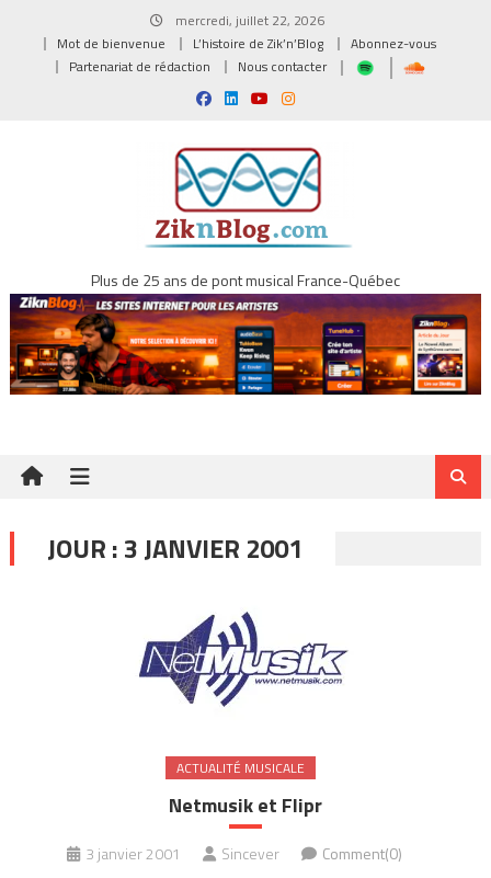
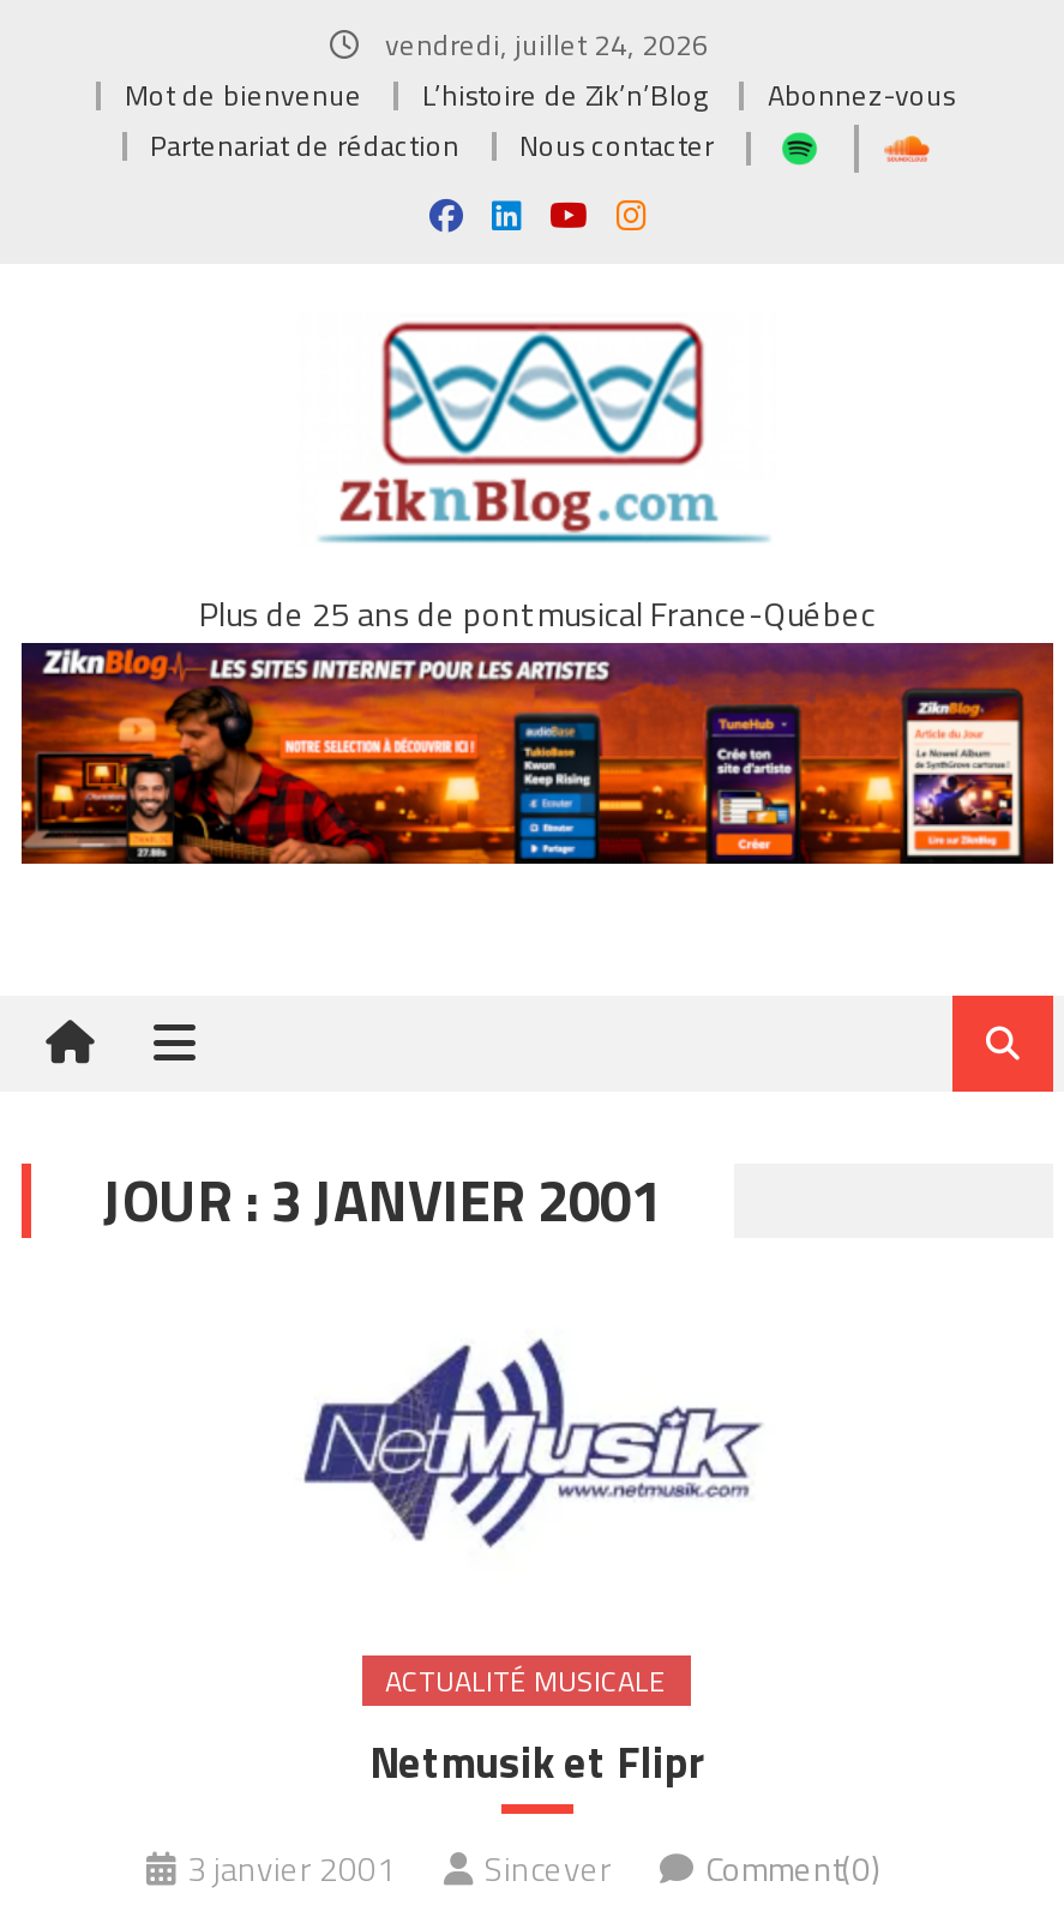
- mercredi, juillet 22, 2026
+ vendredi, juillet 24, 2026
